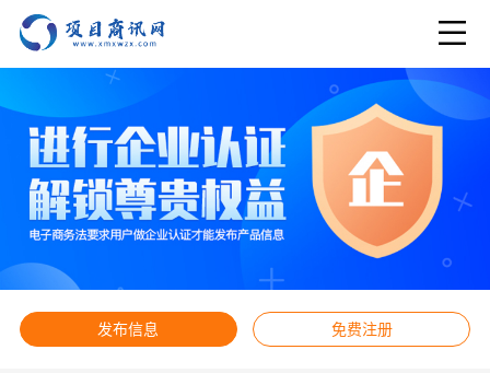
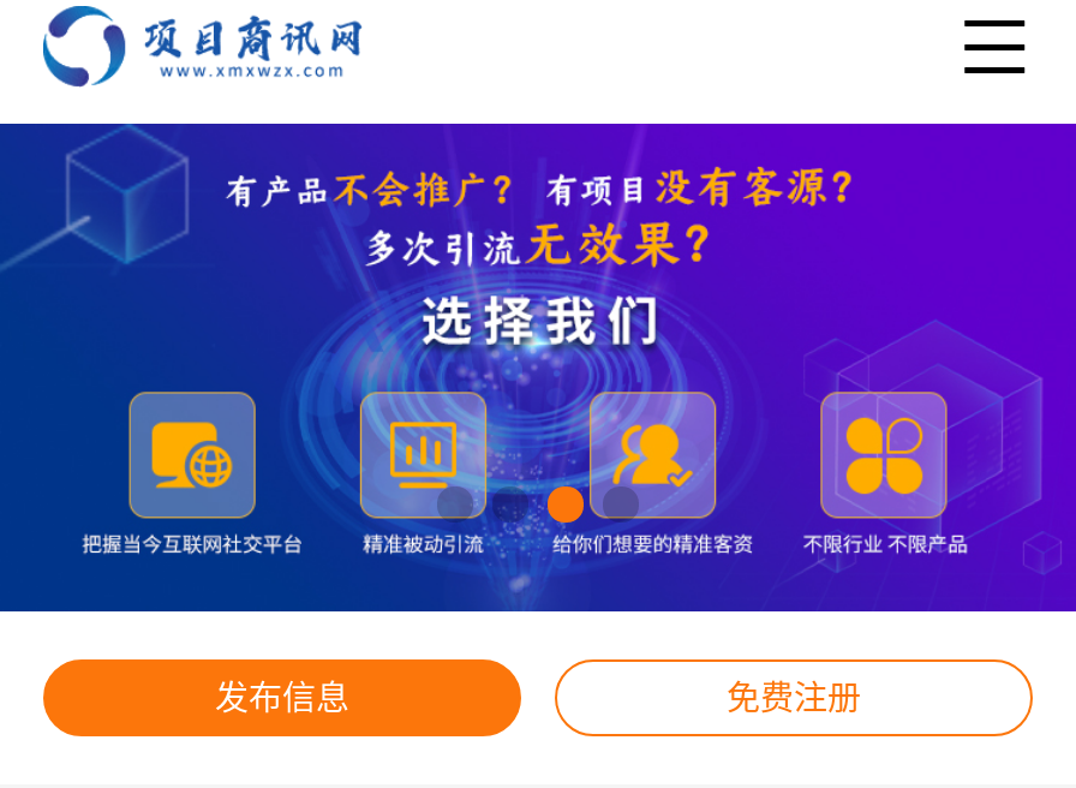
- [image]
+ [image]
